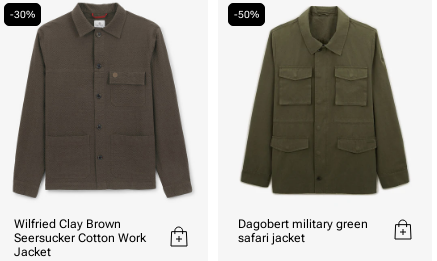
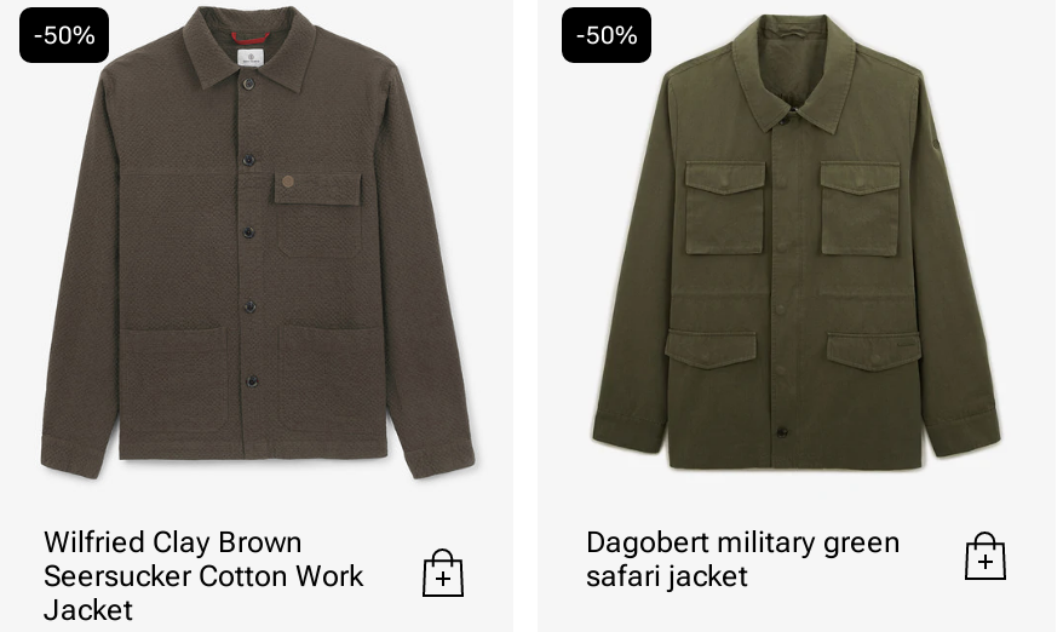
- -30%
+ -50%
